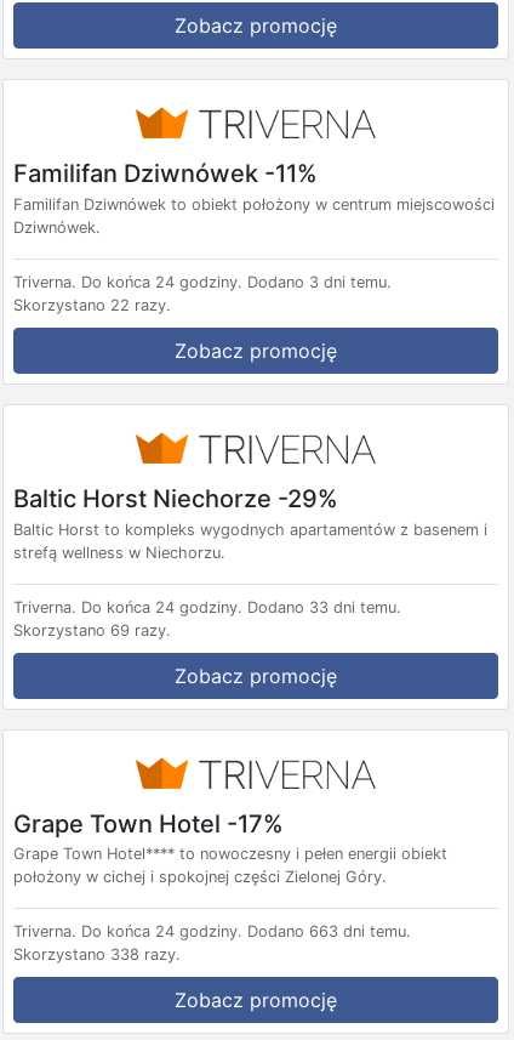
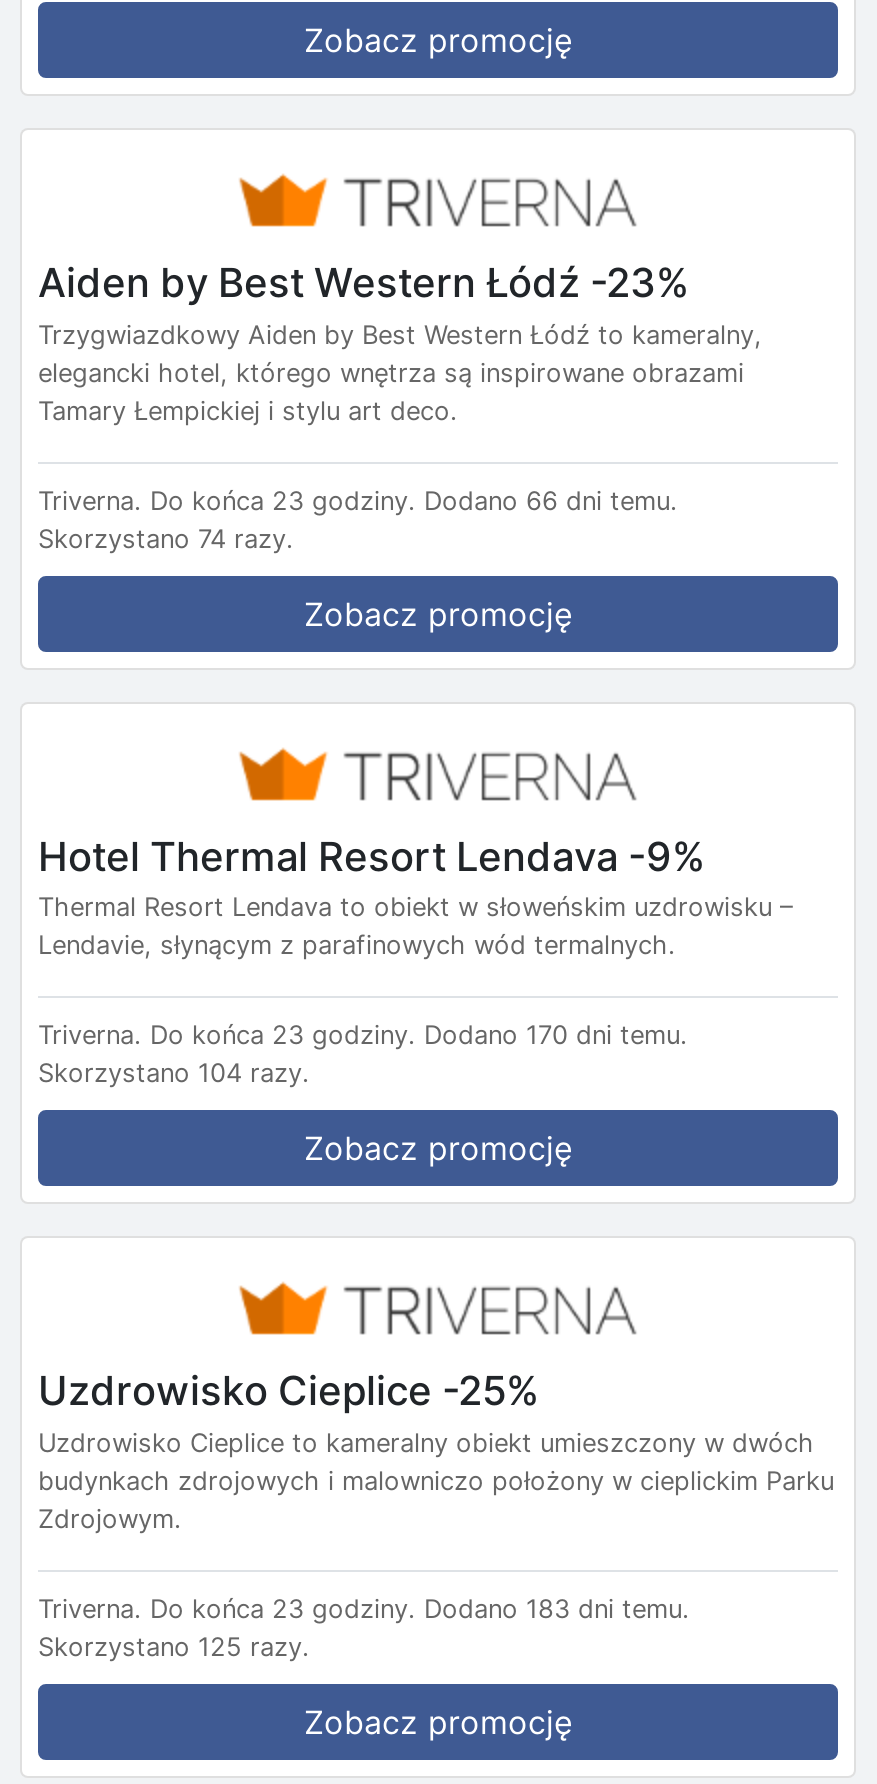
- Familifan Dziwnówek -11%
- Familifan Dziwnówek to obiekt położony w centrum miejscowości
- Dziwnówek.
+ Aiden by Best Western Łódź -23%
+ Trzygwiazdkowy Aiden by Best Western Łódź to kameralny,
+ elegancki hotel, którego wnętrza są inspirowane obrazami
+ Tamary Łempickiej i stylu art deco.

- Triverna. Do końca 24 godziny. Dodano 3 dni temu.
- Skorzystano 22 razy.
+ Triverna. Do końca 23 godziny. Dodano 66 dni temu.
+ Skorzystano 74 razy.

- Baltic Horst Niechorze -29%
- Baltic Horst to kompleks wygodnych apartamentów z basenem i
- strefą wellness w Niechorzu.
+ Hotel Thermal Resort Lendava -9%
+ Thermal Resort Lendava to obiekt w słoweńskim uzdrowisku –
+ Lendavie, słynącym z parafinowych wód termalnych.

- Triverna. Do końca 24 godziny. Dodano 33 dni temu.
- Skorzystano 69 razy.
+ Triverna. Do końca 23 godziny. Dodano 170 dni temu.
+ Skorzystano 104 razy.

- Grape Town Hotel -17%
- Grape Town Hotel**** to nowoczesny i pełen energii obiekt
- położony w cichej i spokojnej części Zielonej Góry.
+ Uzdrowisko Cieplice -25%
+ Uzdrowisko Cieplice to kameralny obiekt umieszczony w dwóch
+ budynkach zdrojowych i malowniczo położony w cieplickim Parku
+ Zdrojowym.

- Triverna. Do końca 24 godziny. Dodano 663 dni temu.
- Skorzystano 338 razy.
+ Triverna. Do końca 23 godziny. Dodano 183 dni temu.
+ Skorzystano 125 razy.
